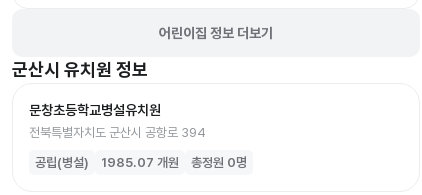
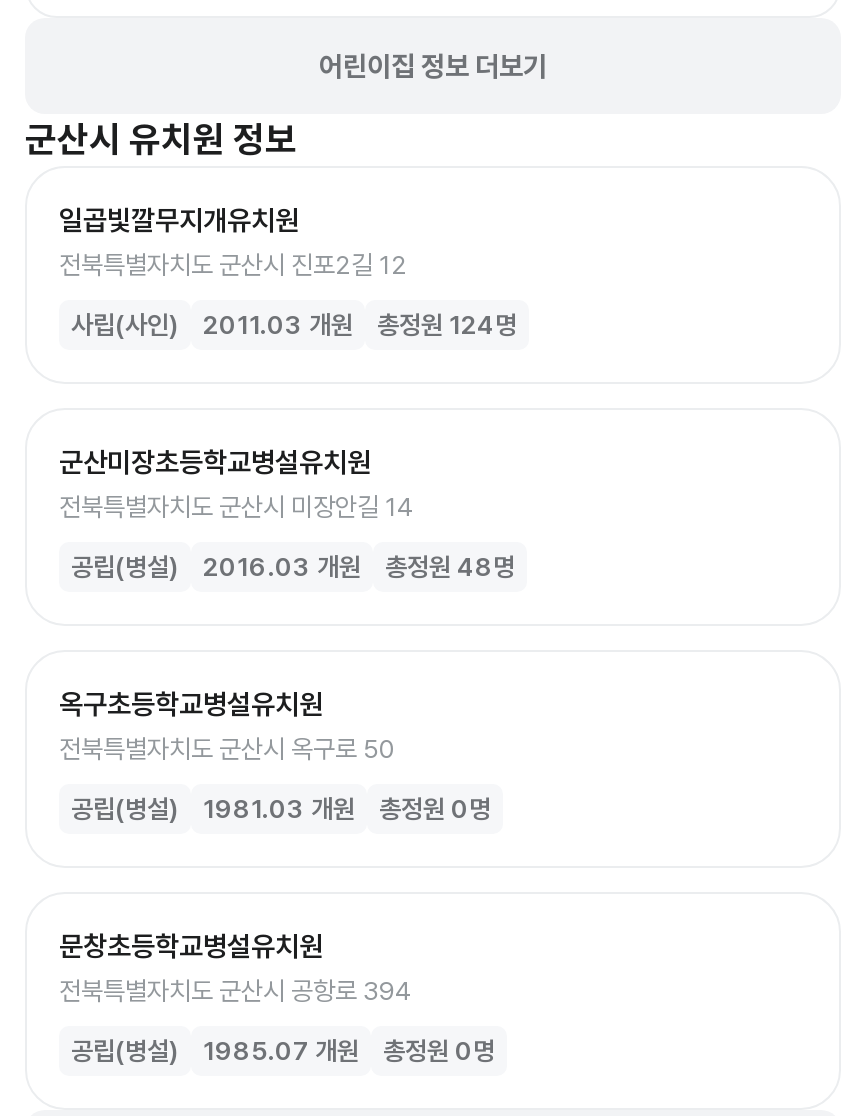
+ 일곱빛깔무지개유치원
+ 전북특별자치도 군산시 진포2길 12
+ 사립(사인)
+ 2011.03 개원
+ 총정원 124명

+ 군산미장초등학교병설유치원
+ 전북특별자치도 군산시 미장안길 14
+ 공립(병설)
+ 2016.03 개원
+ 총정원 48명

+ 옥구초등학교병설유치원
+ 전북특별자치도 군산시 옥구로 50
+ 공립(병설)
+ 1981.03 개원
+ 총정원 0명
